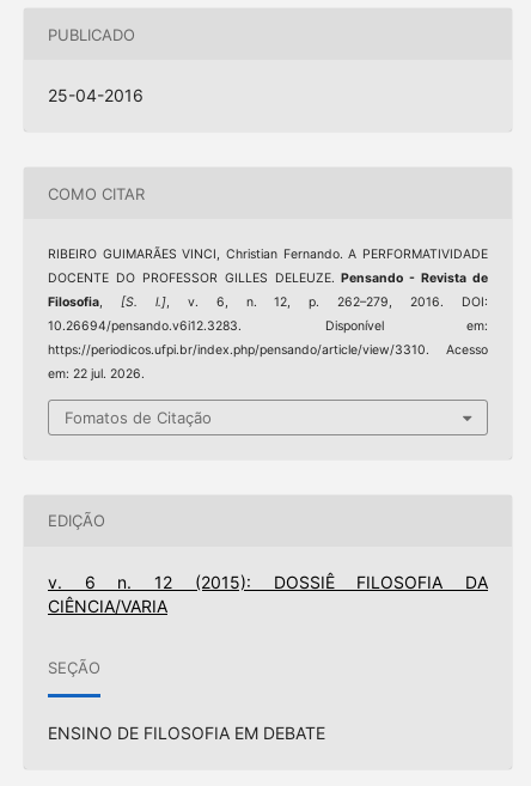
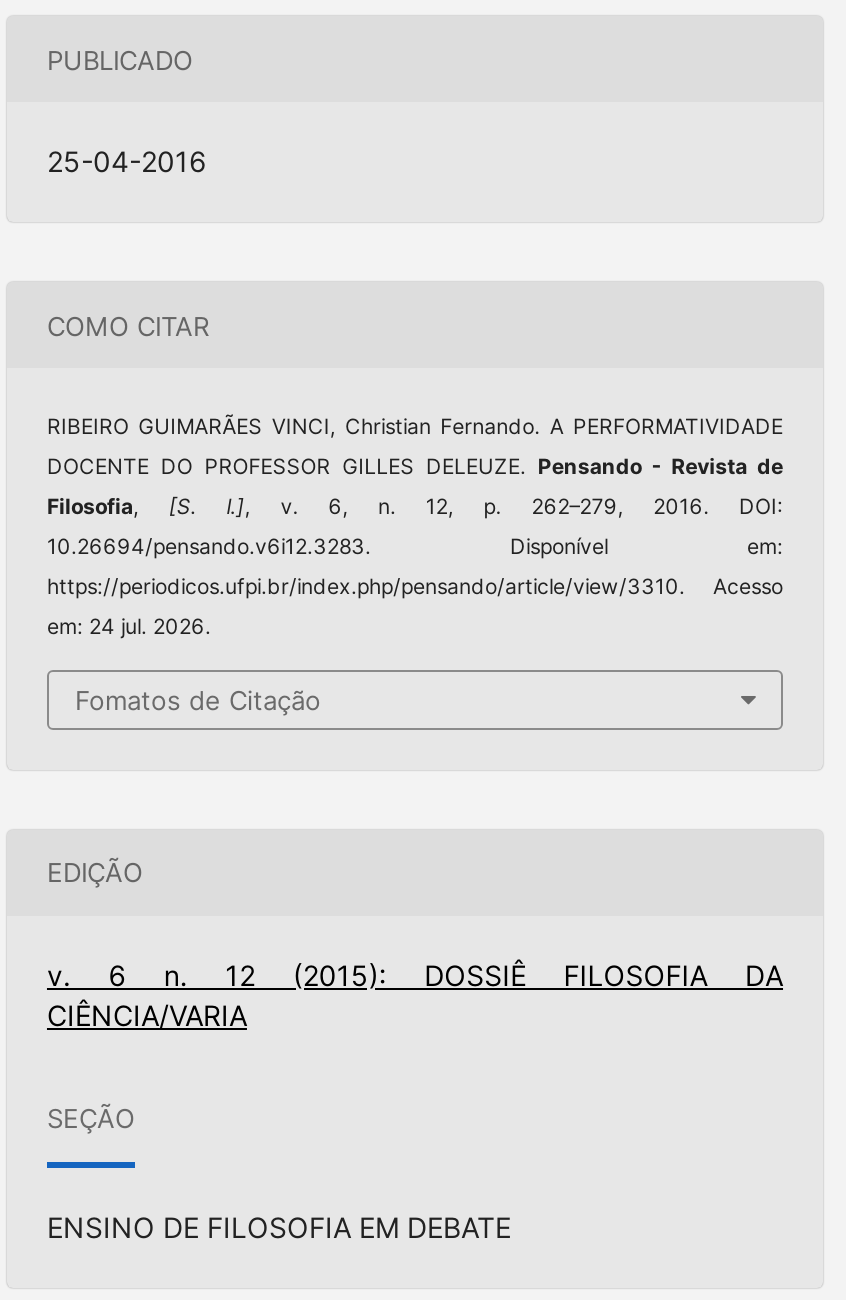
- em: 22 jul. 2026.
+ em: 24 jul. 2026.
